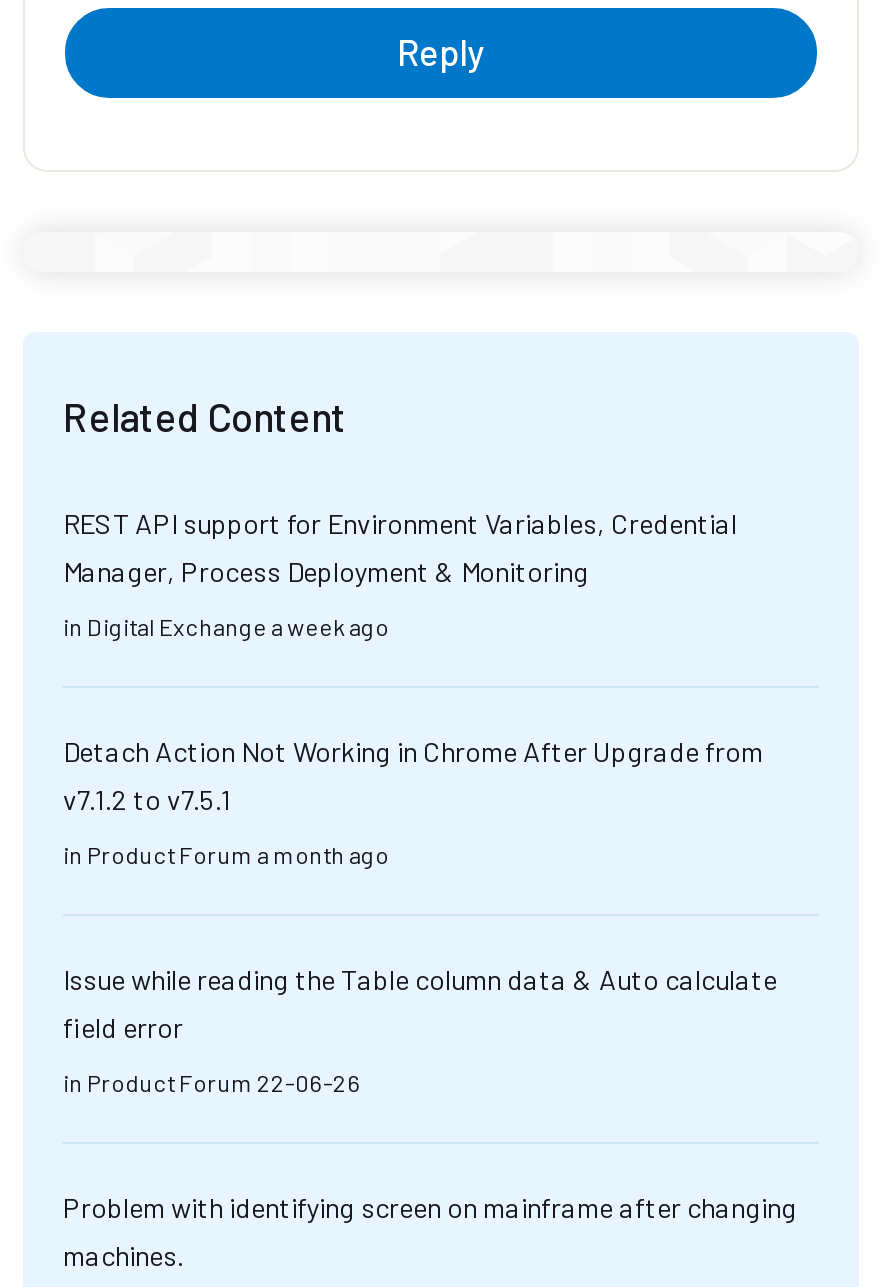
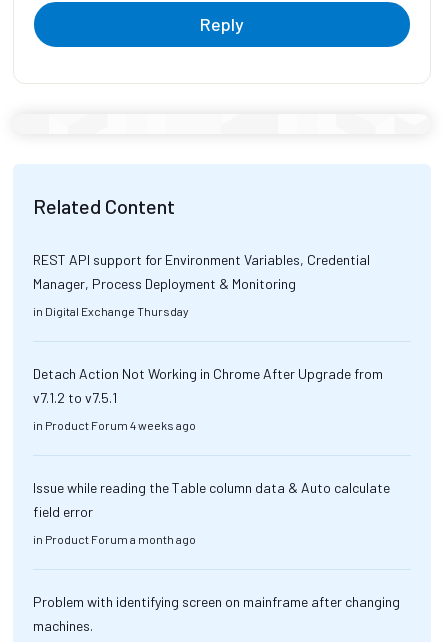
- in Digital Exchange a week ago
+ in Digital Exchange Thursday

+ in Product Forum 4 weeks ago

moved down: in Product Forum a month ago

- in Product Forum 22-06-26
